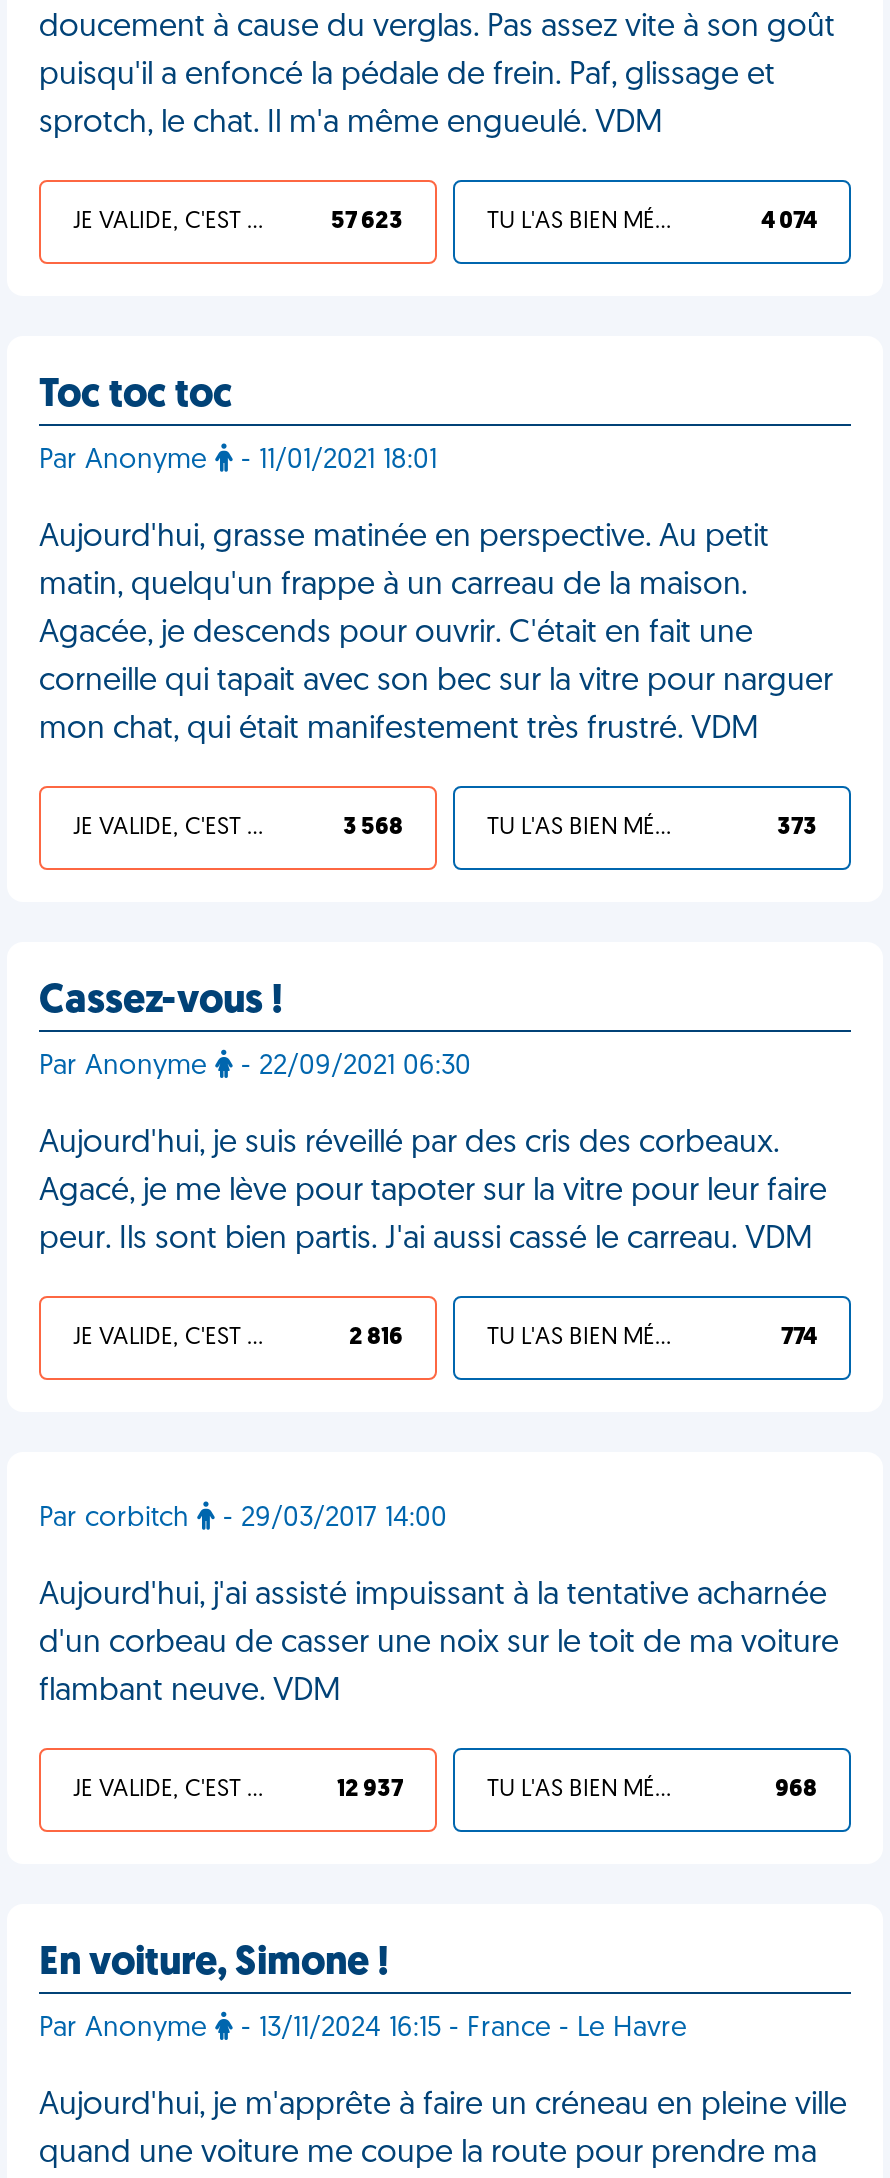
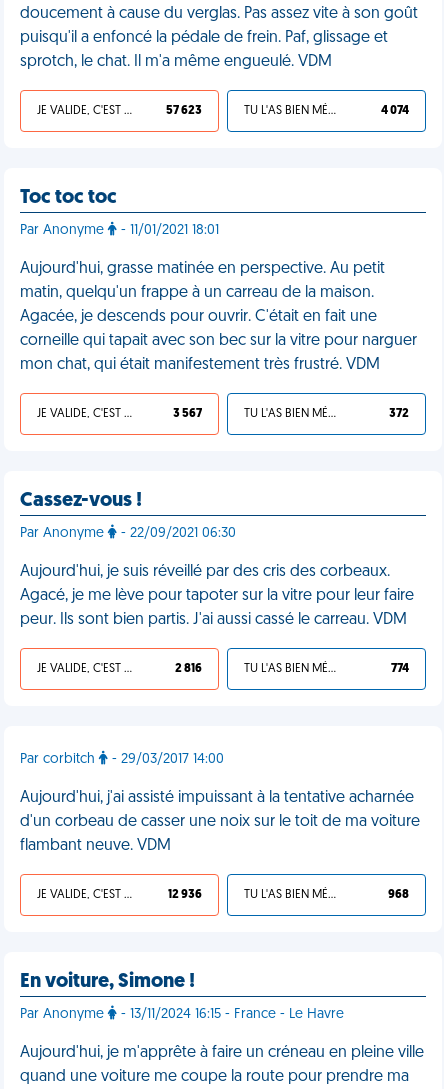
- 3 568
+ 3 567

- 373
+ 372

- 12 937
+ 12 936
